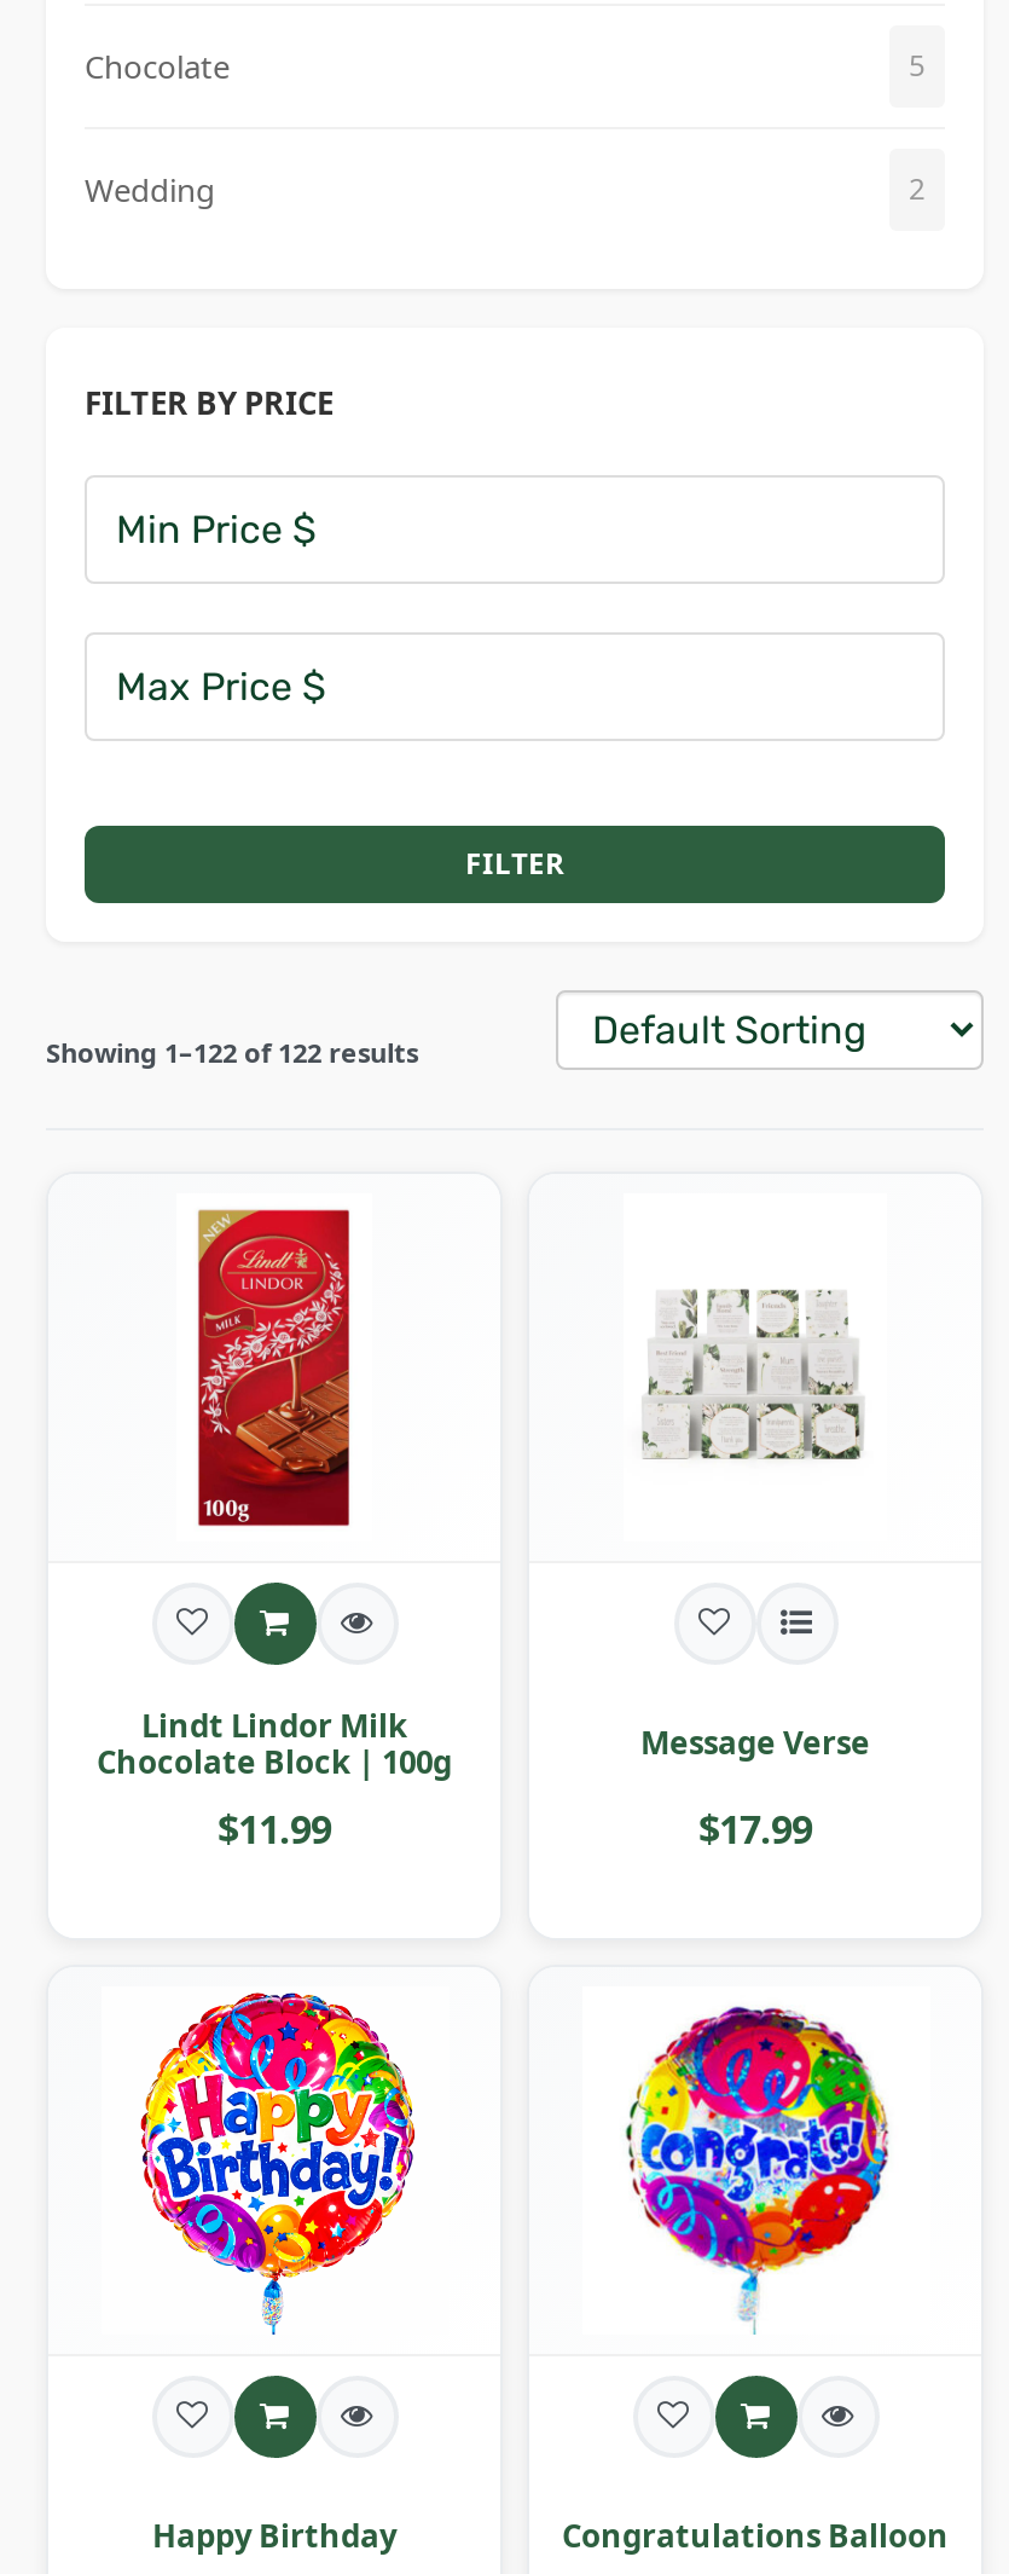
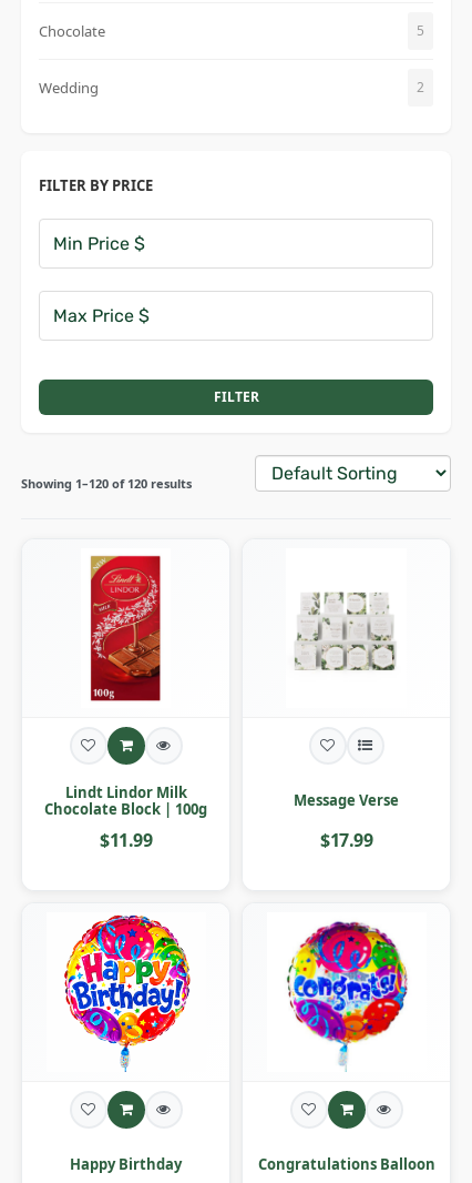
- Showing 1–122 of 122 results
+ Showing 1–120 of 120 results
